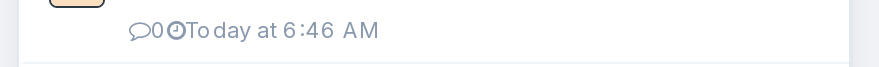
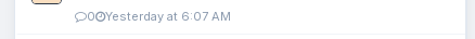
- Today at 6:46 AM
+ Yesterday at 6:07 AM
